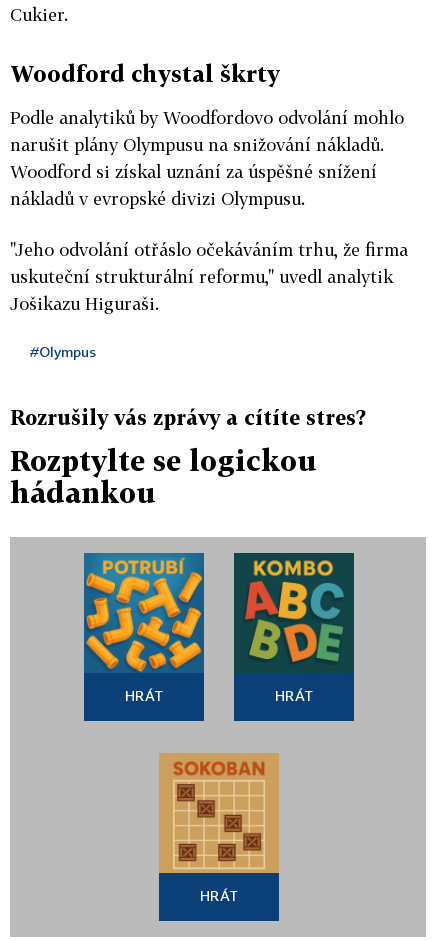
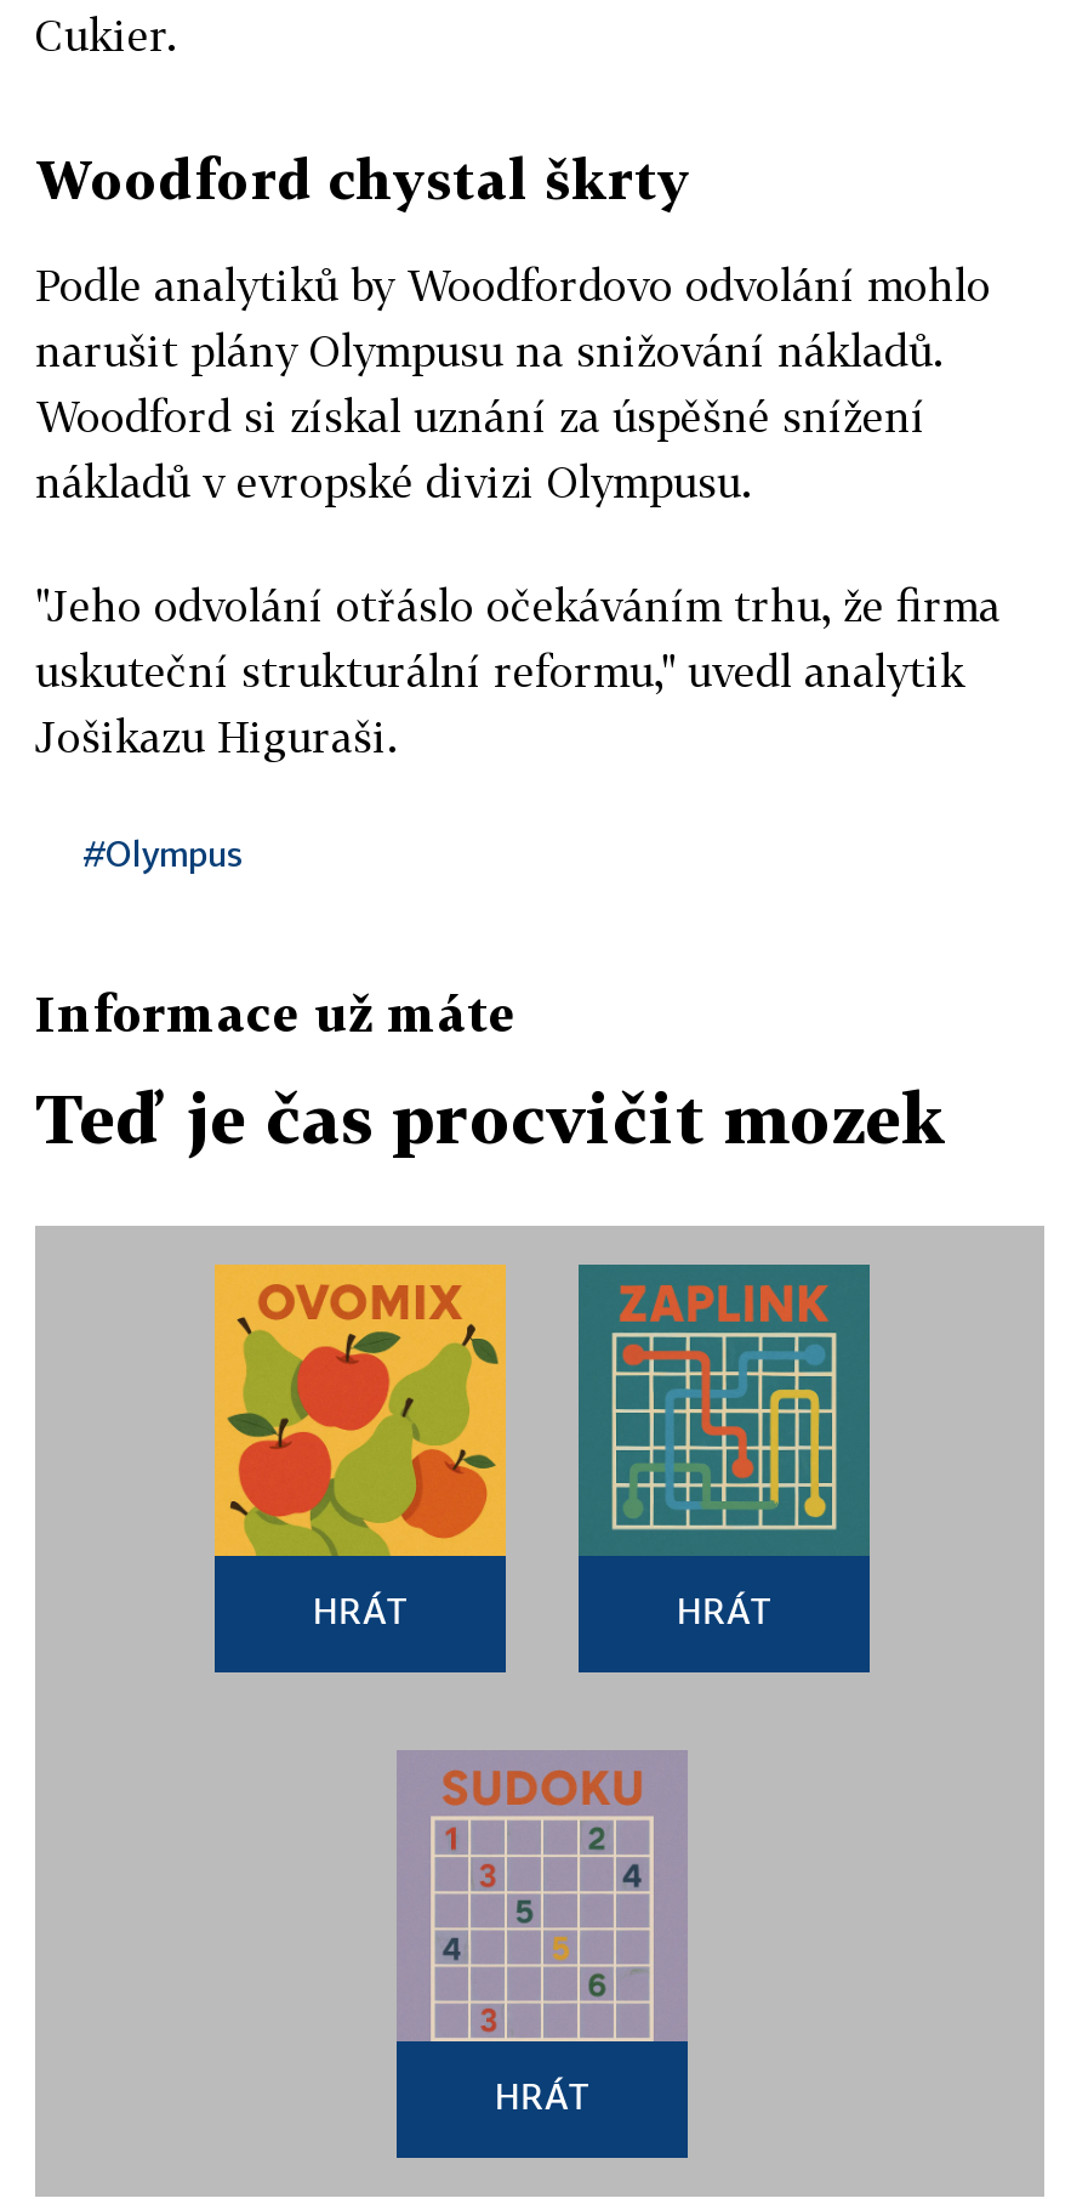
- Rozrušily vás zprávy a cítíte stres?
+ Informace už máte

- Rozptylte se logickou
- hádankou
+ Teď je čas procvičit mozek

- [image]
+ [image]

- [image]
+ [image]

- [image]
+ [image]
